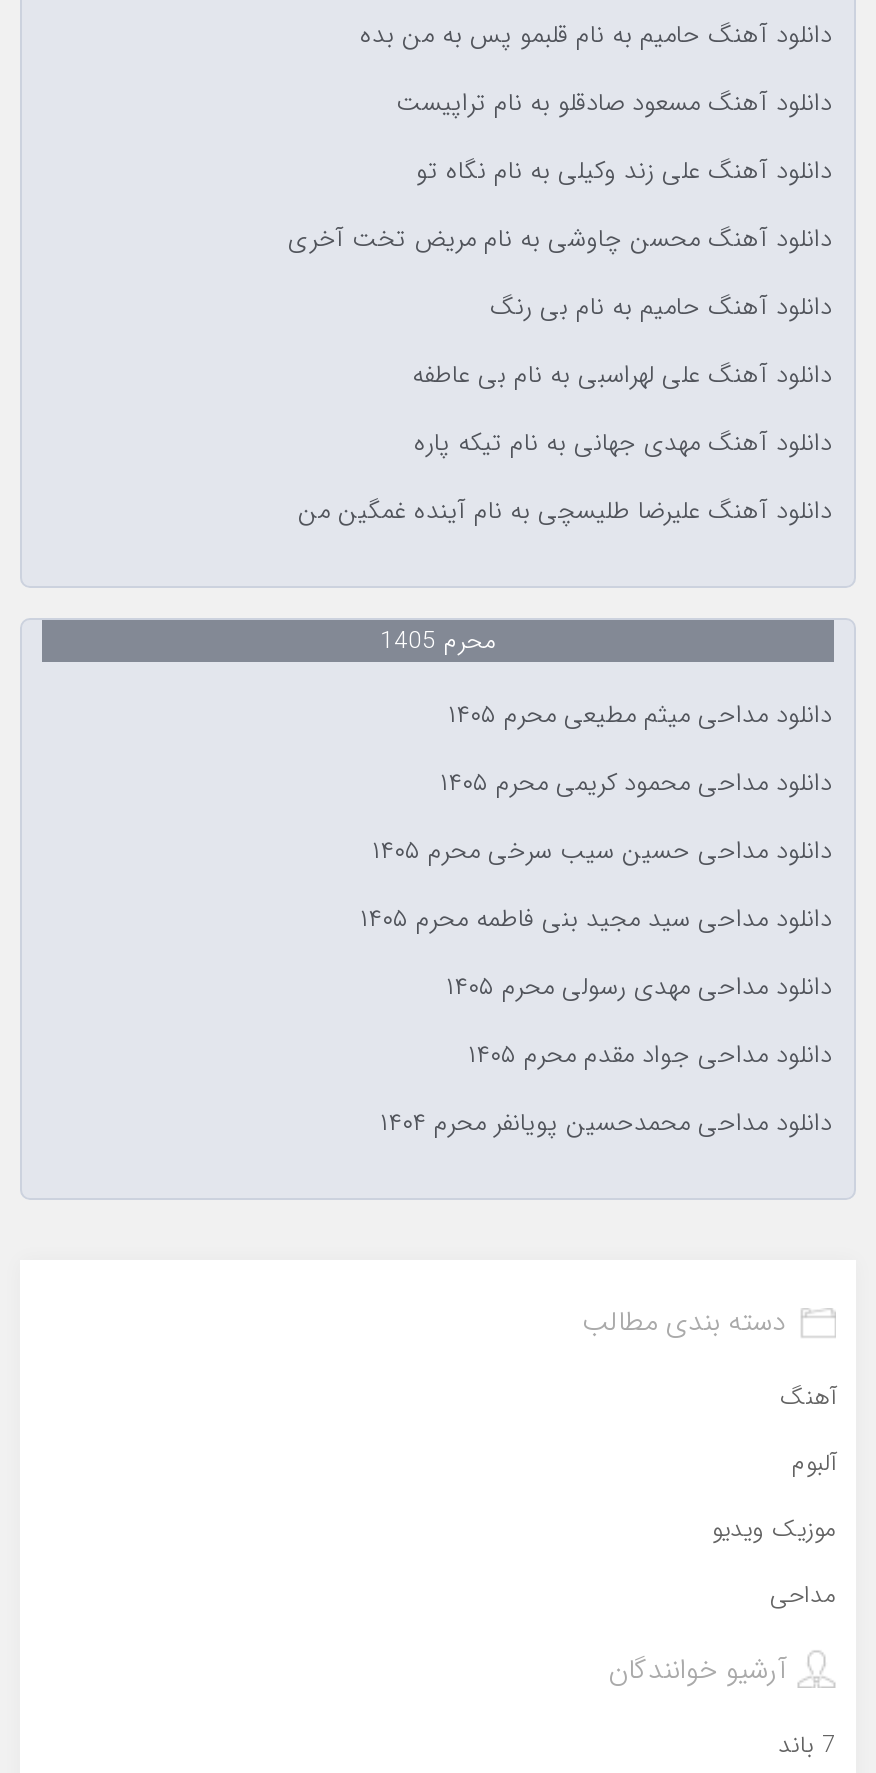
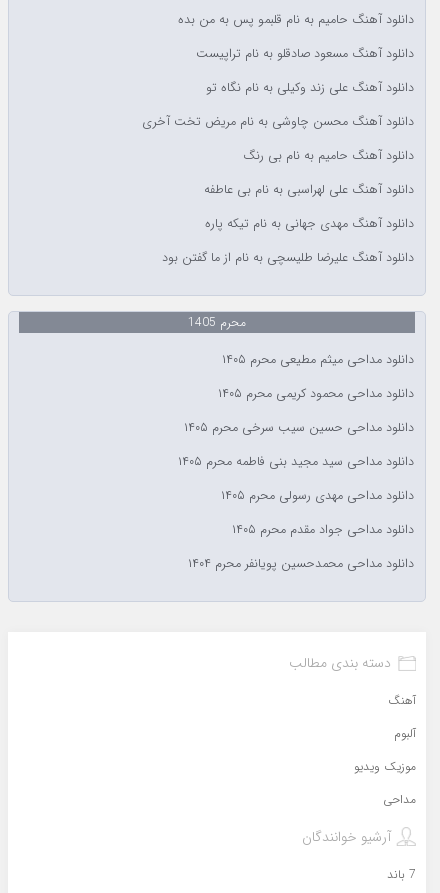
- دانلود آهنگ علیرضا طلیسچی به نام آینده غمگین من
+ دانلود آهنگ علیرضا طلیسچی به نام از ما گفتن بود
